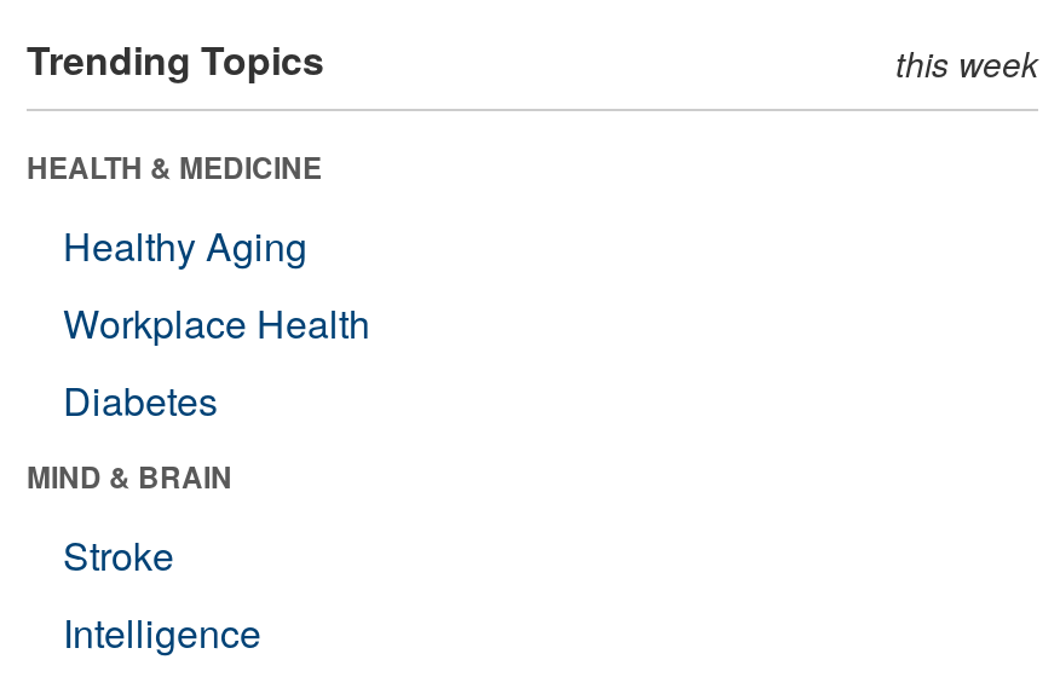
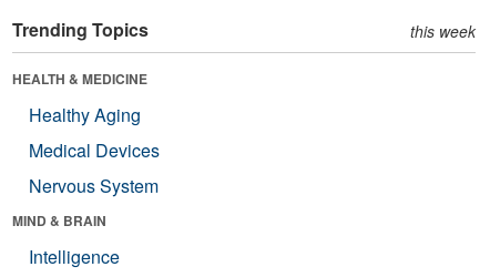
- Workplace Health
- Diabetes
+ Medical Devices
+ Nervous System

- Stroke
